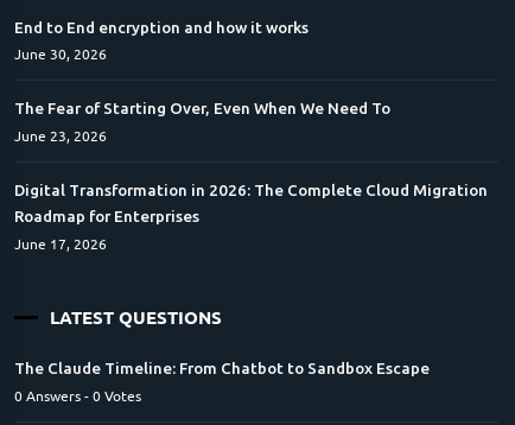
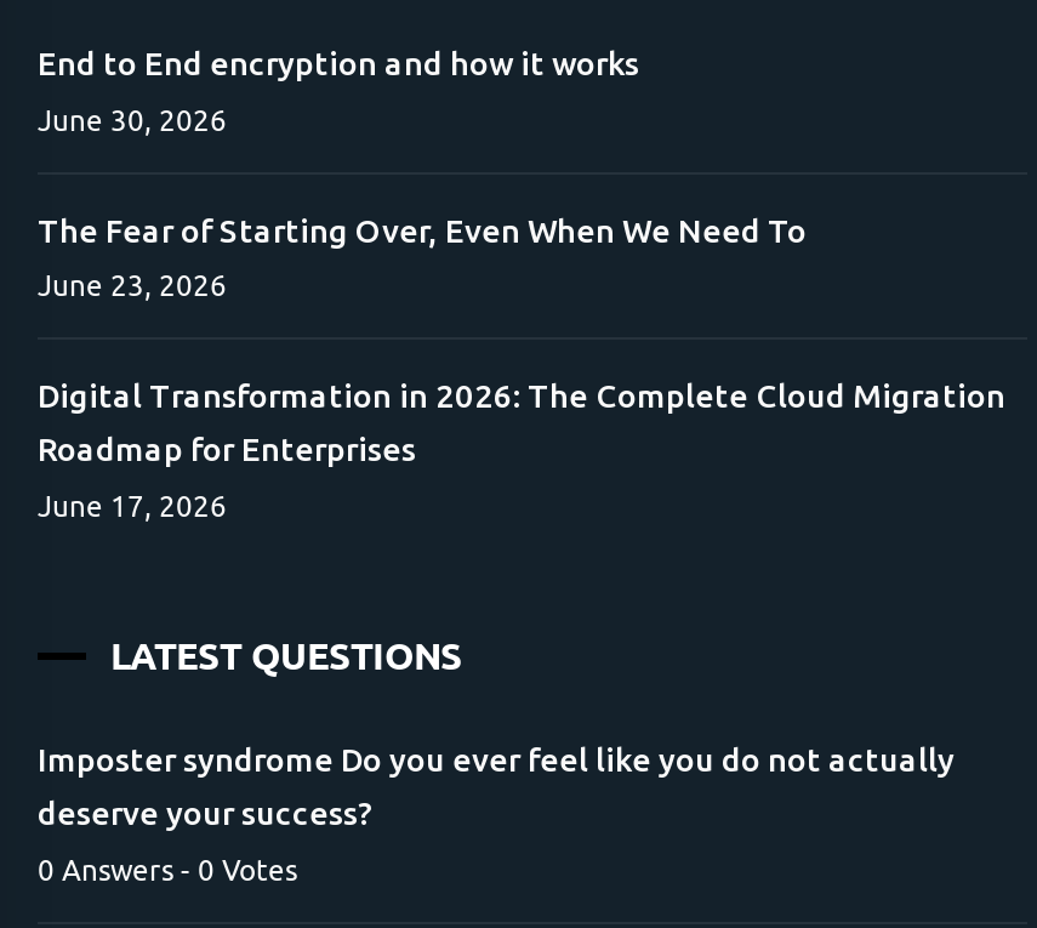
- The Claude Timeline: From Chatbot to Sandbox Escape
+ Imposter syndrome Do you ever feel like you do not actually
+ deserve your success?
